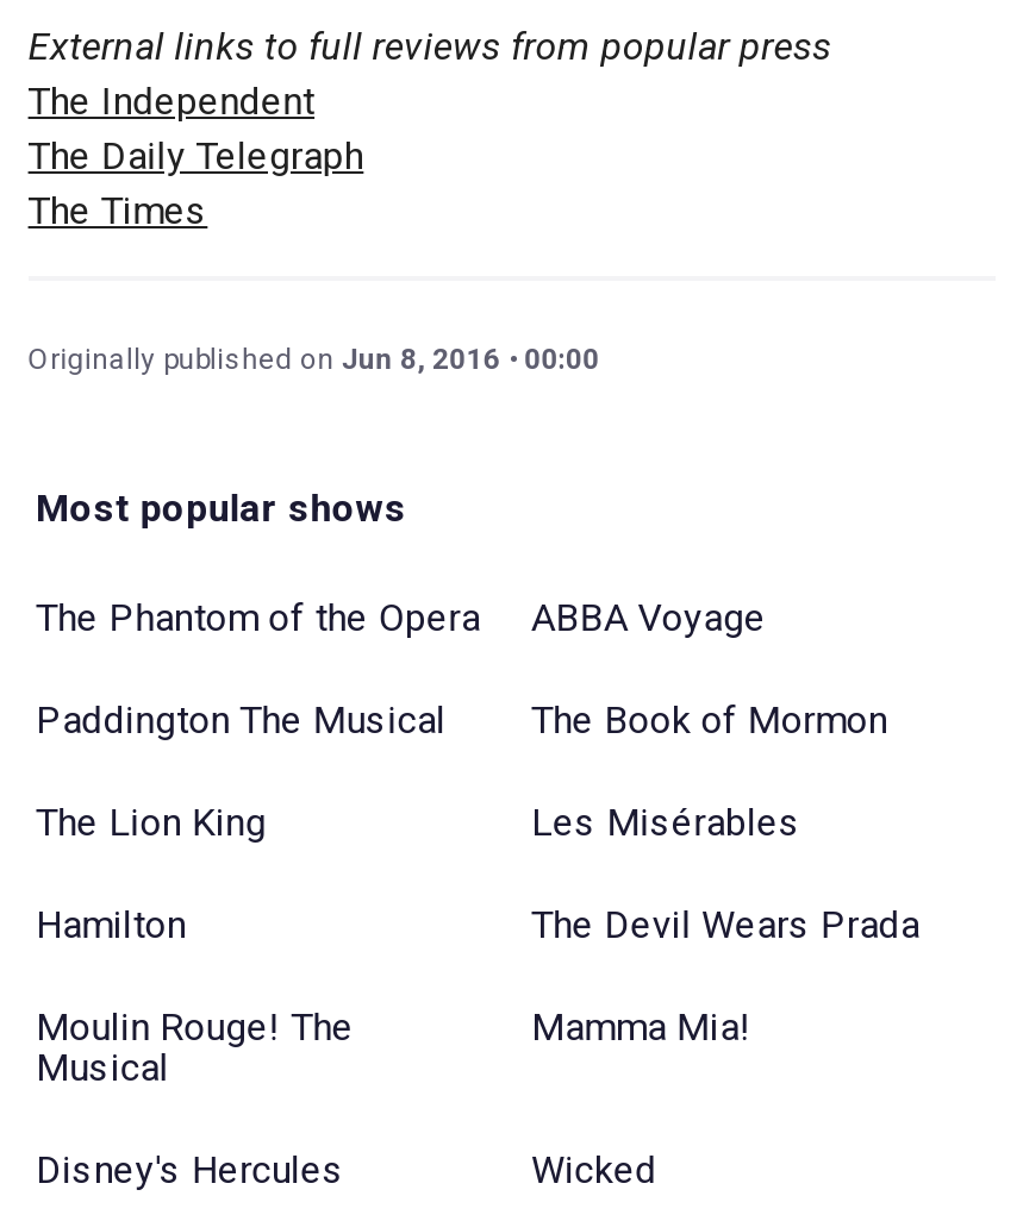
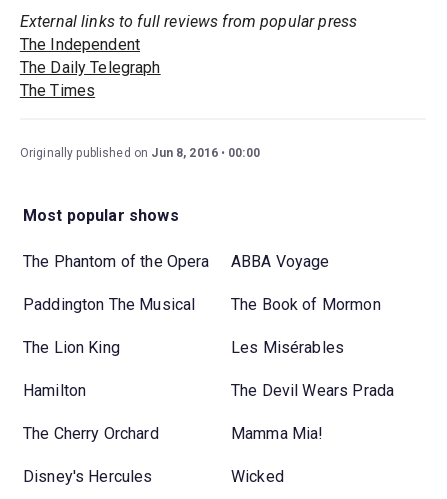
- Moulin Rouge! The
- Musical
+ The Cherry Orchard
